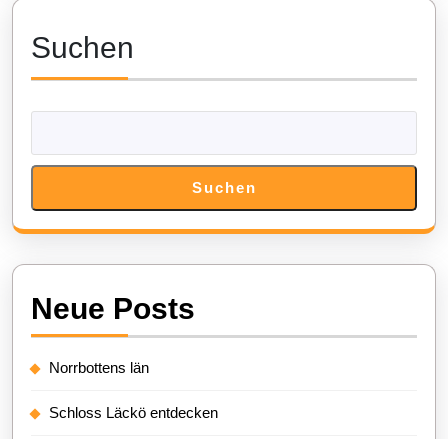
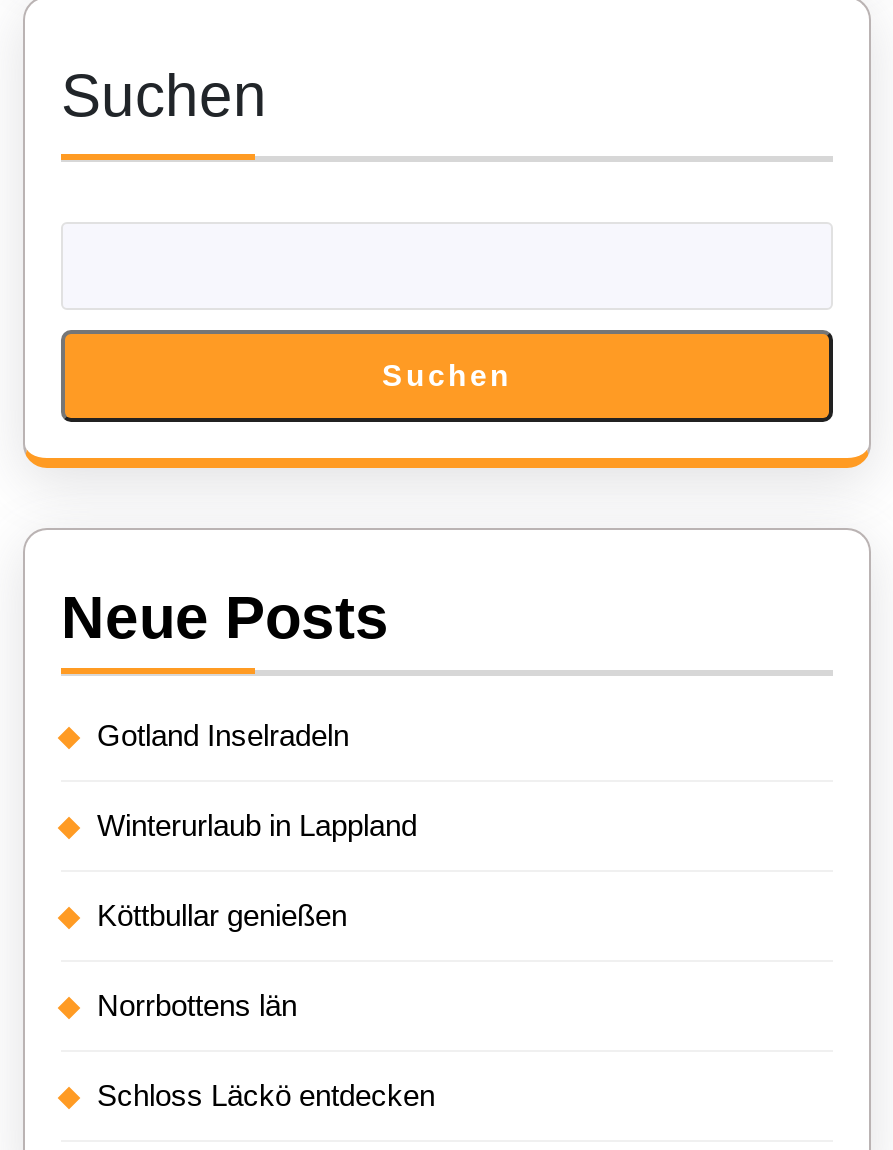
+ Gotland Inselradeln
+ Winterurlaub in Lappland
+ Köttbullar genießen
